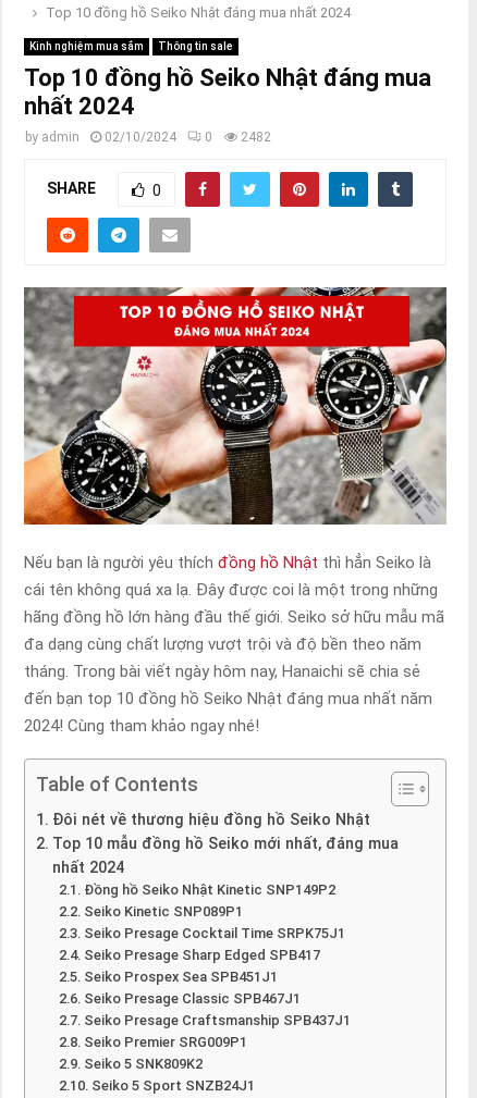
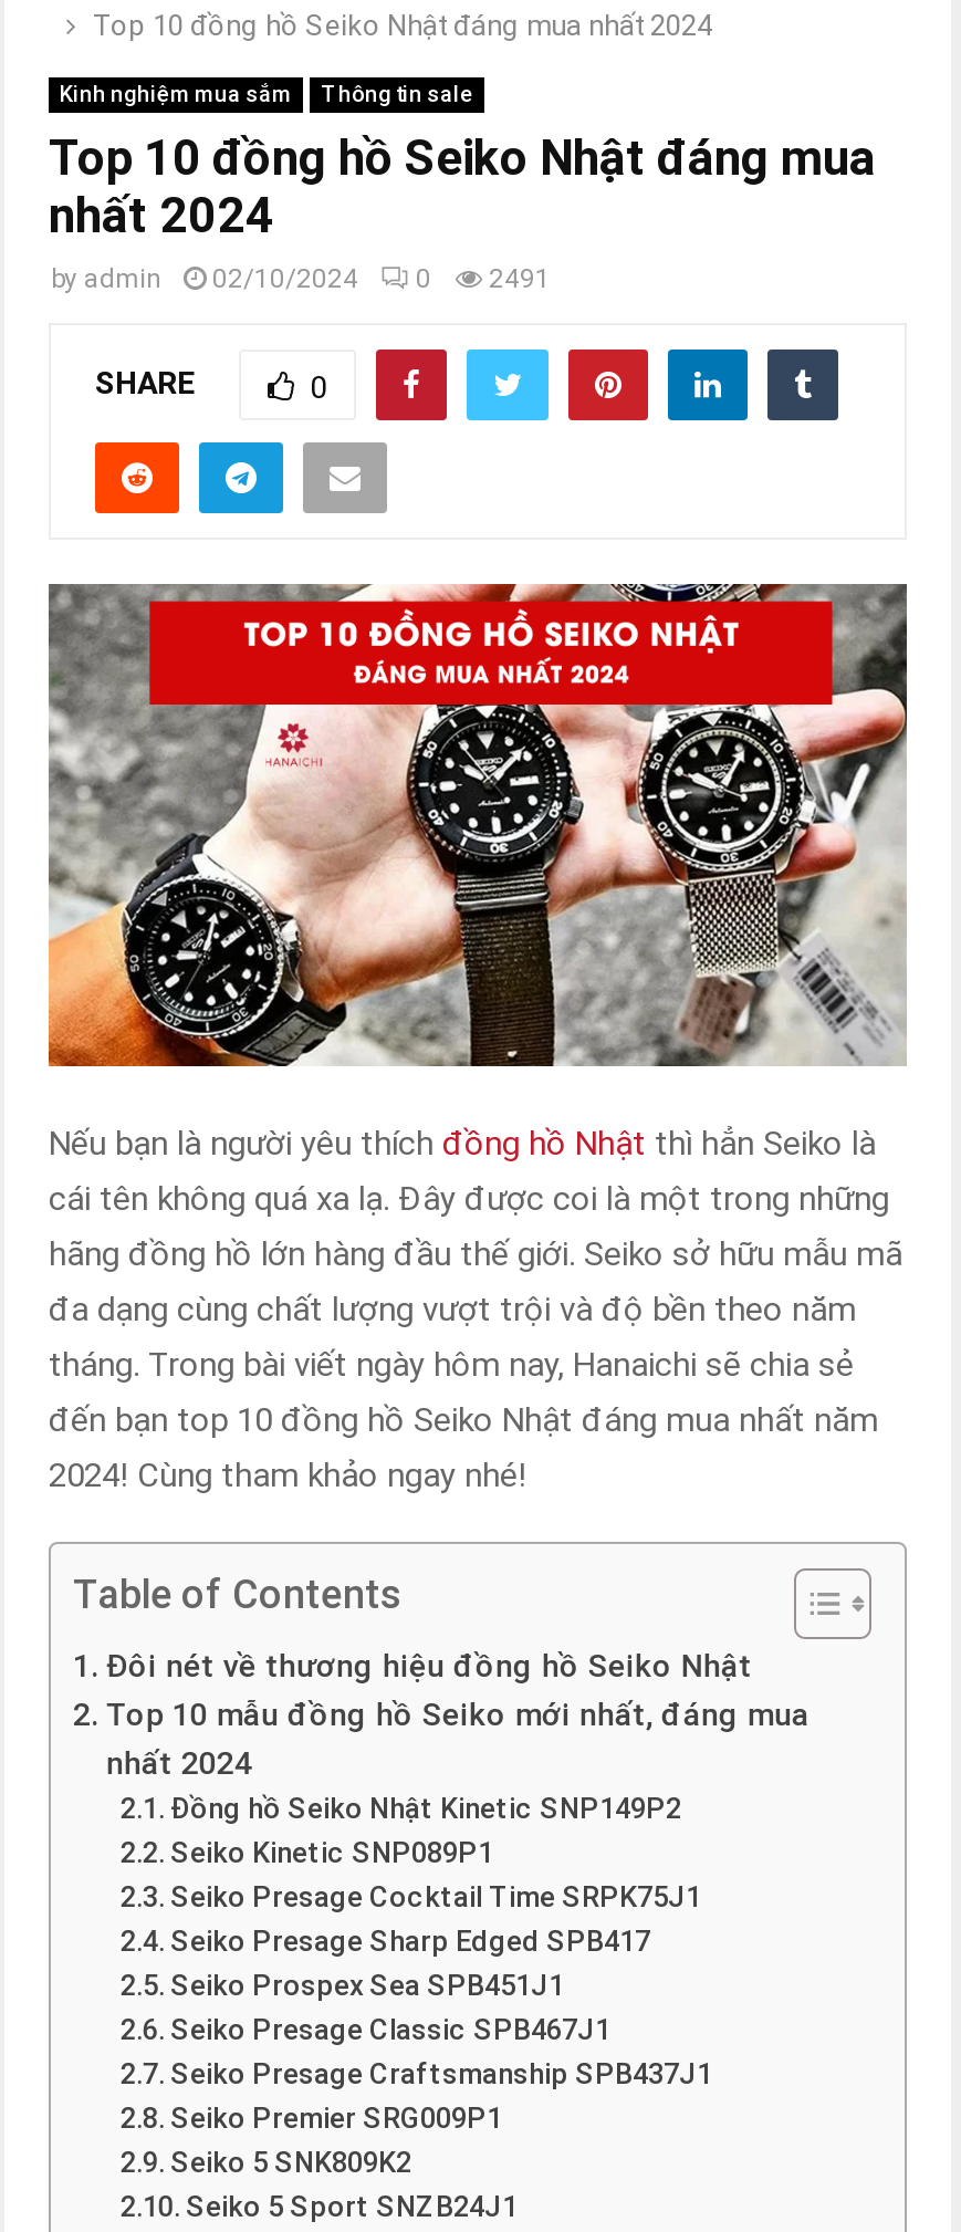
- by admin 02/10/2024 0 2482
+ by admin 02/10/2024 0 2491
